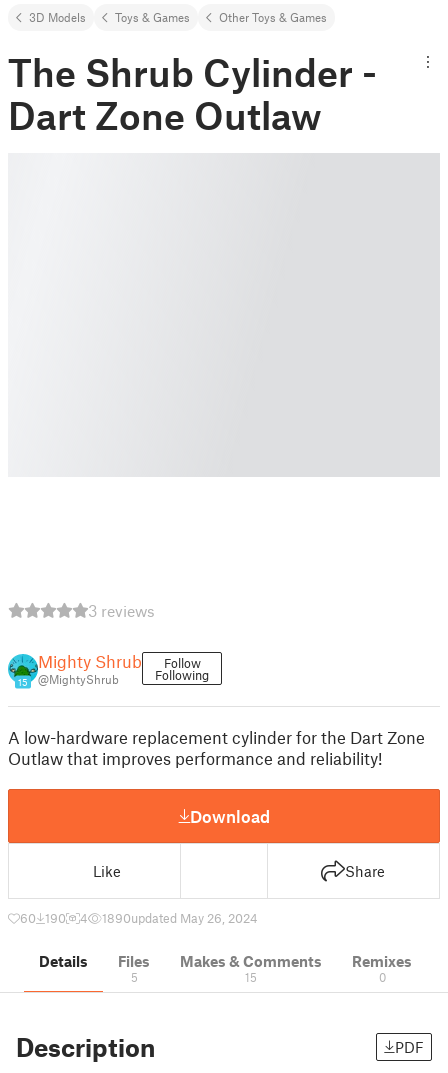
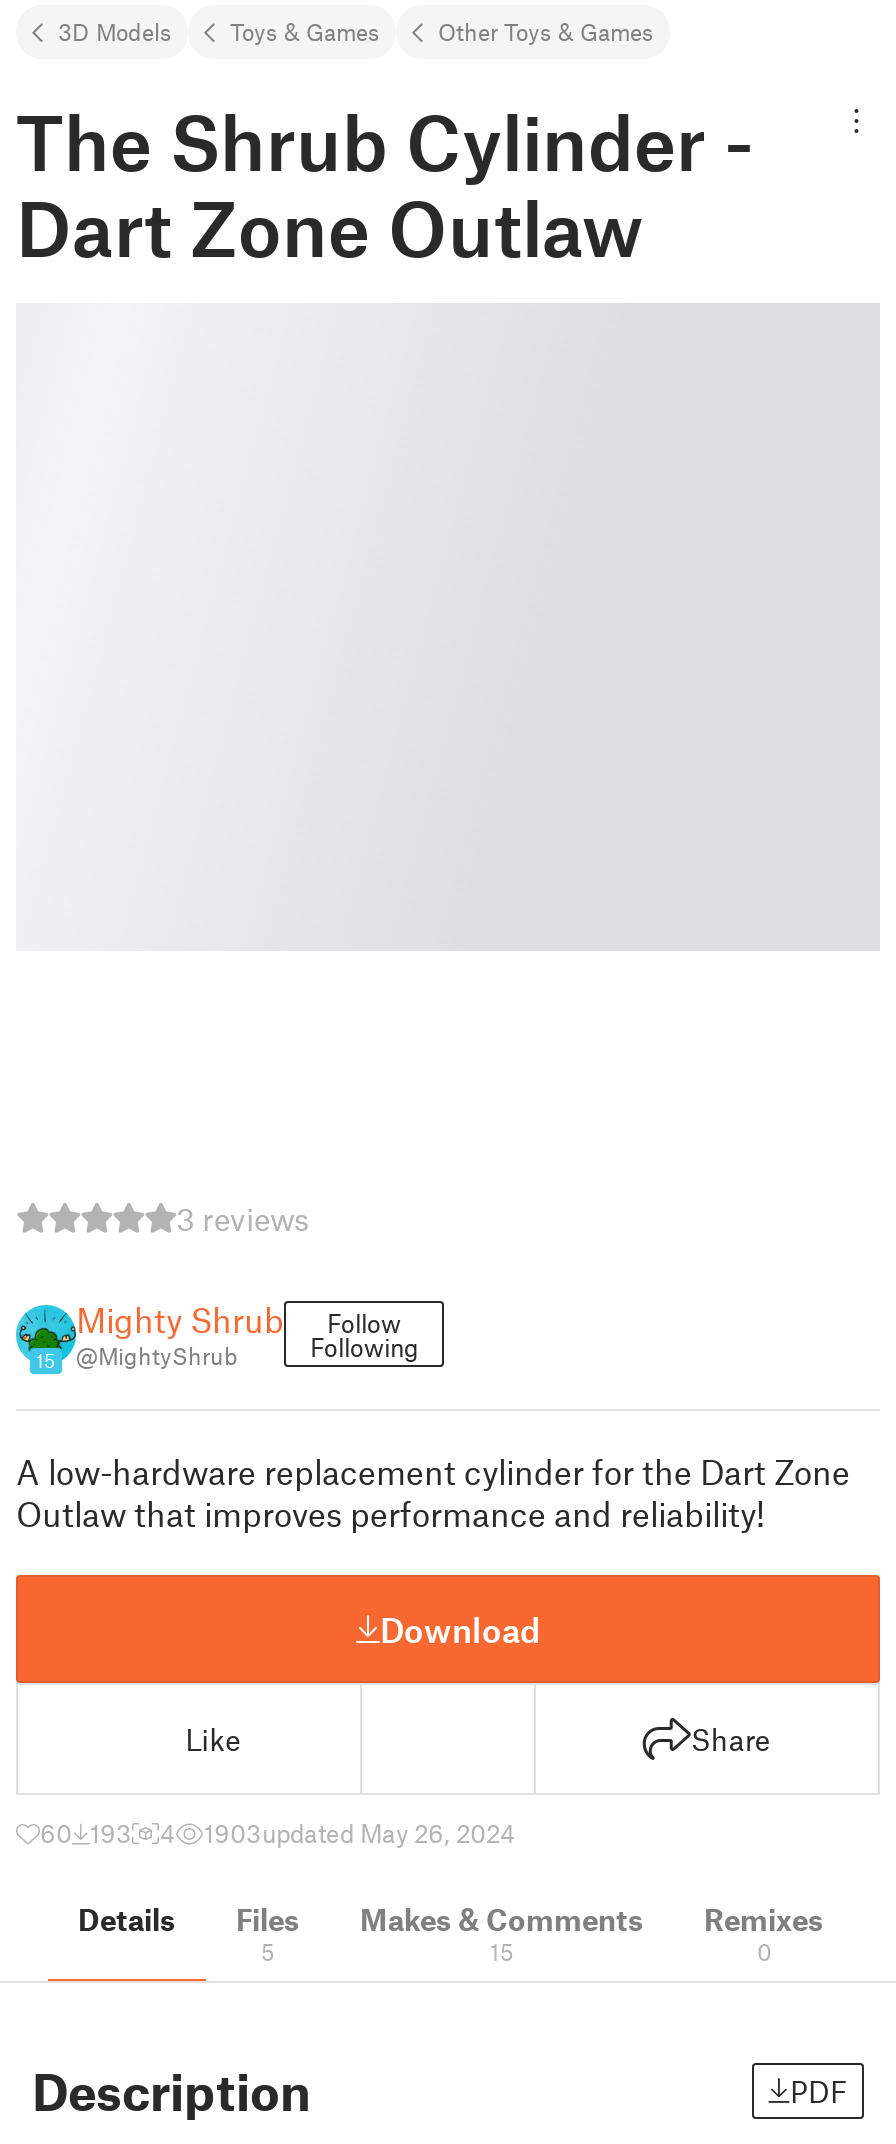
- 60 190
+ 60 193

- 1890updated May 26, 2024
+ 1903updated May 26, 2024
